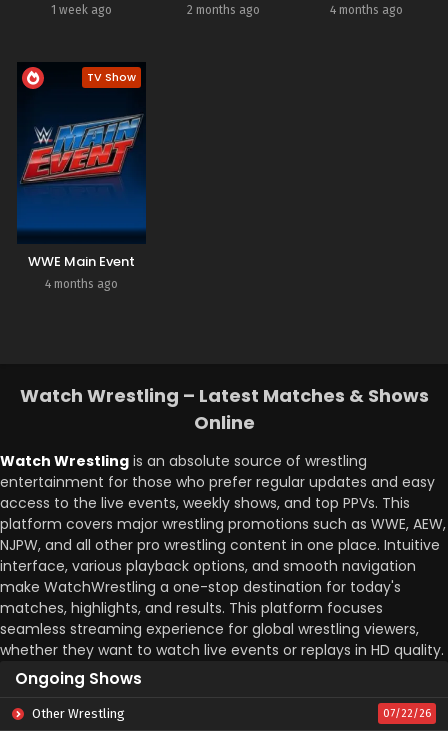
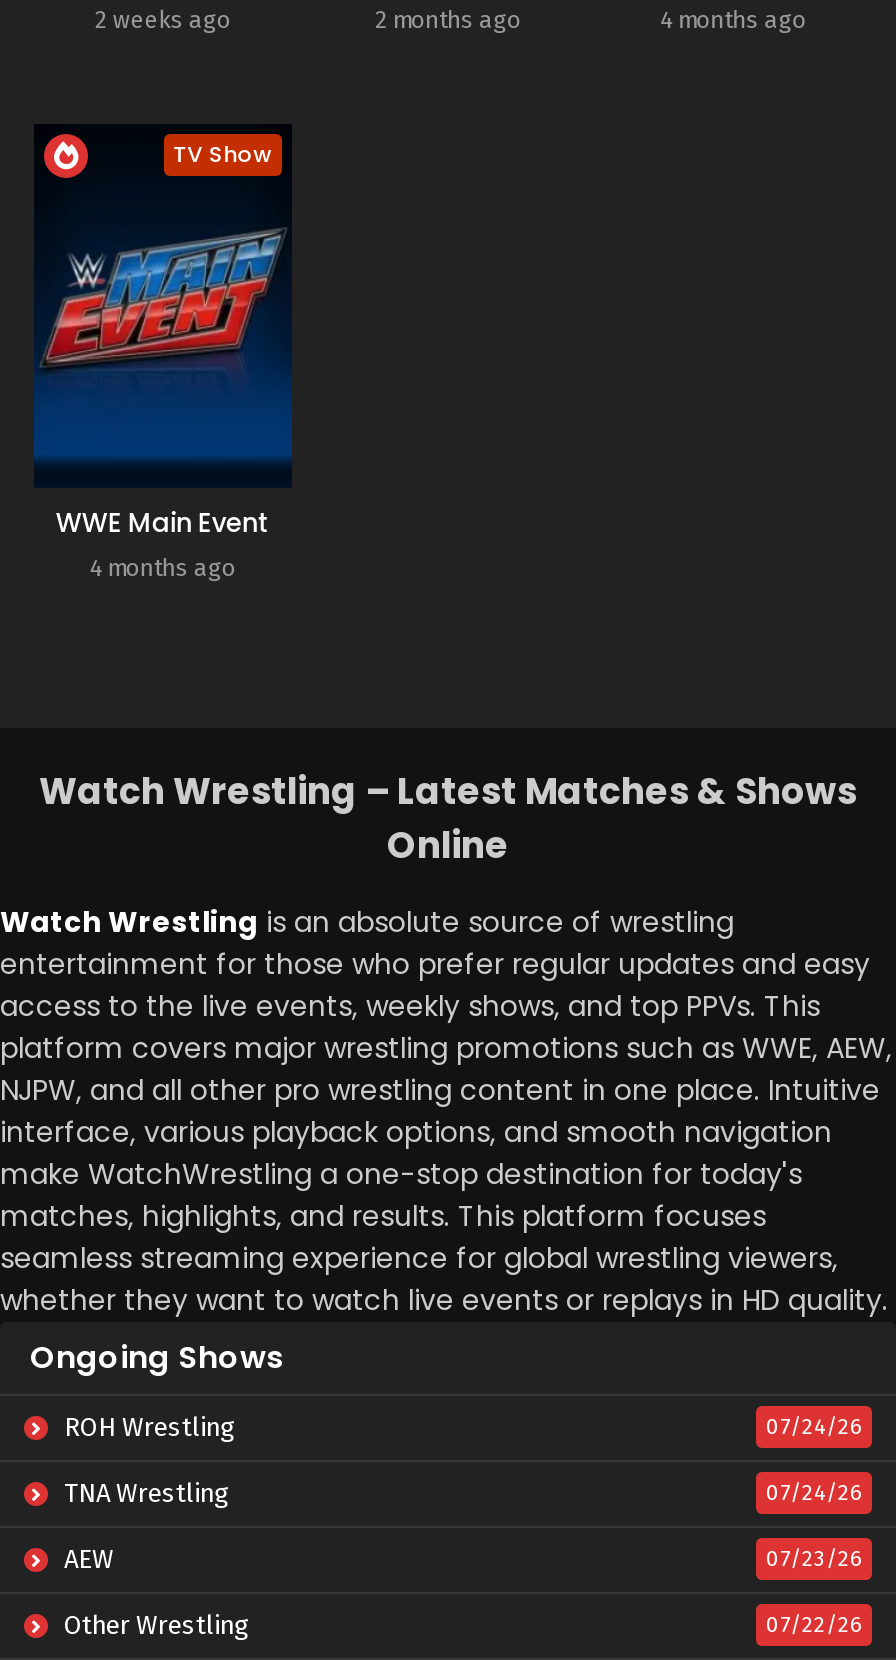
- 1 week ago
+ 2 weeks ago

+ ROH Wrestling
+ 07/24/26
+ TNA Wrestling
+ 07/24/26
+ AEW
+ 07/23/26
